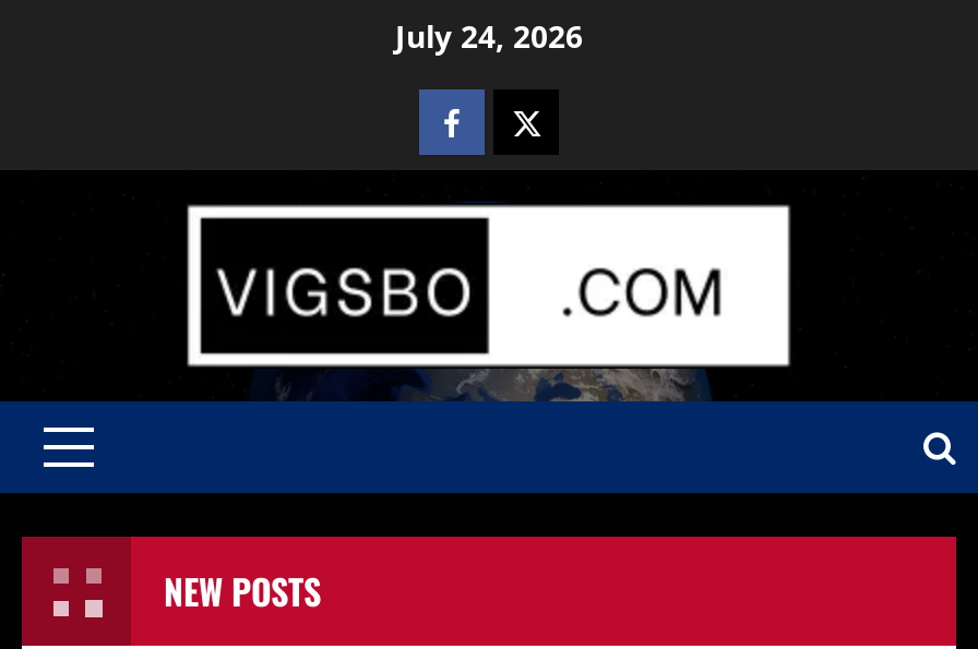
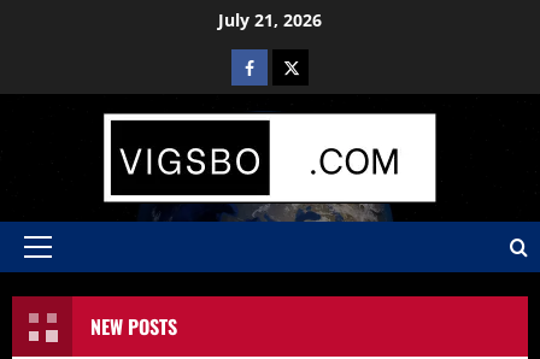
- July 24, 2026
+ July 21, 2026
